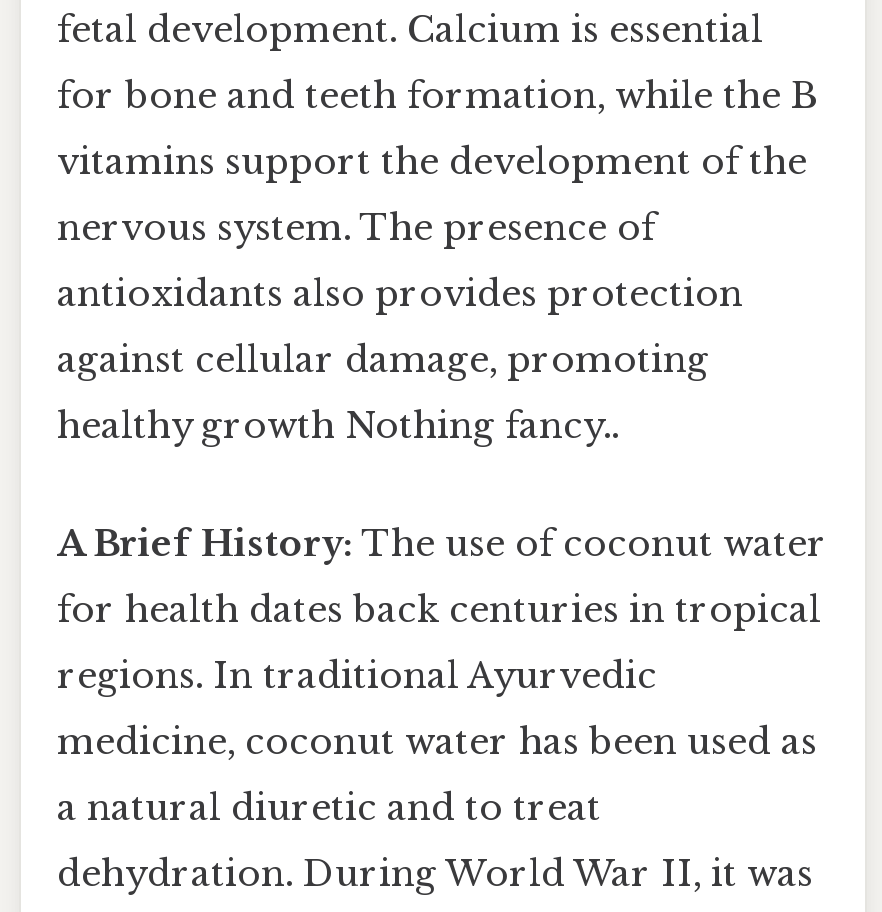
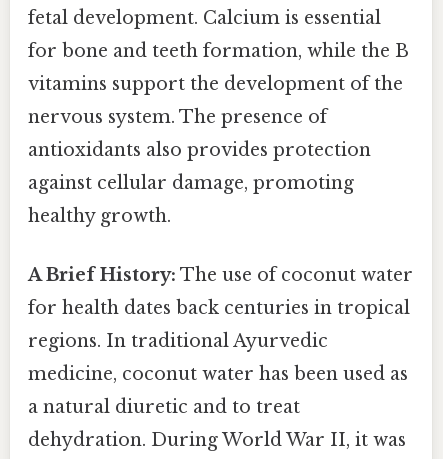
- healthy growth Nothing fancy..
+ healthy growth.
